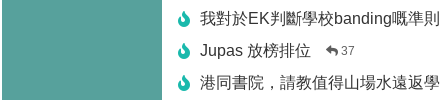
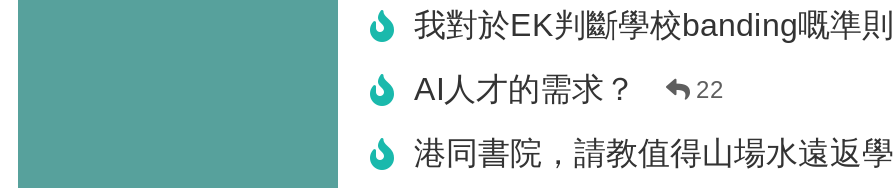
- Jupas 放榜排位
- 37
+ AI人才的需求？
+ 22
